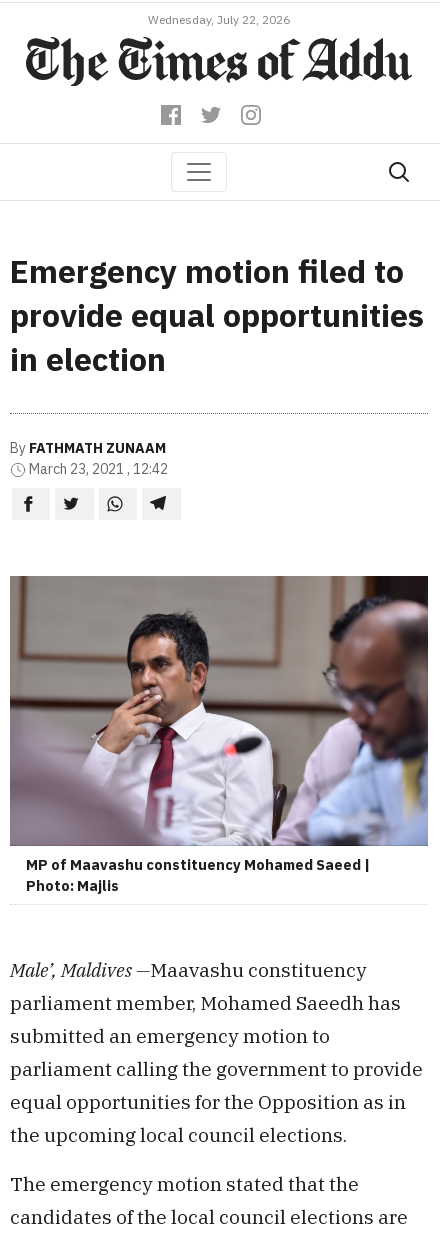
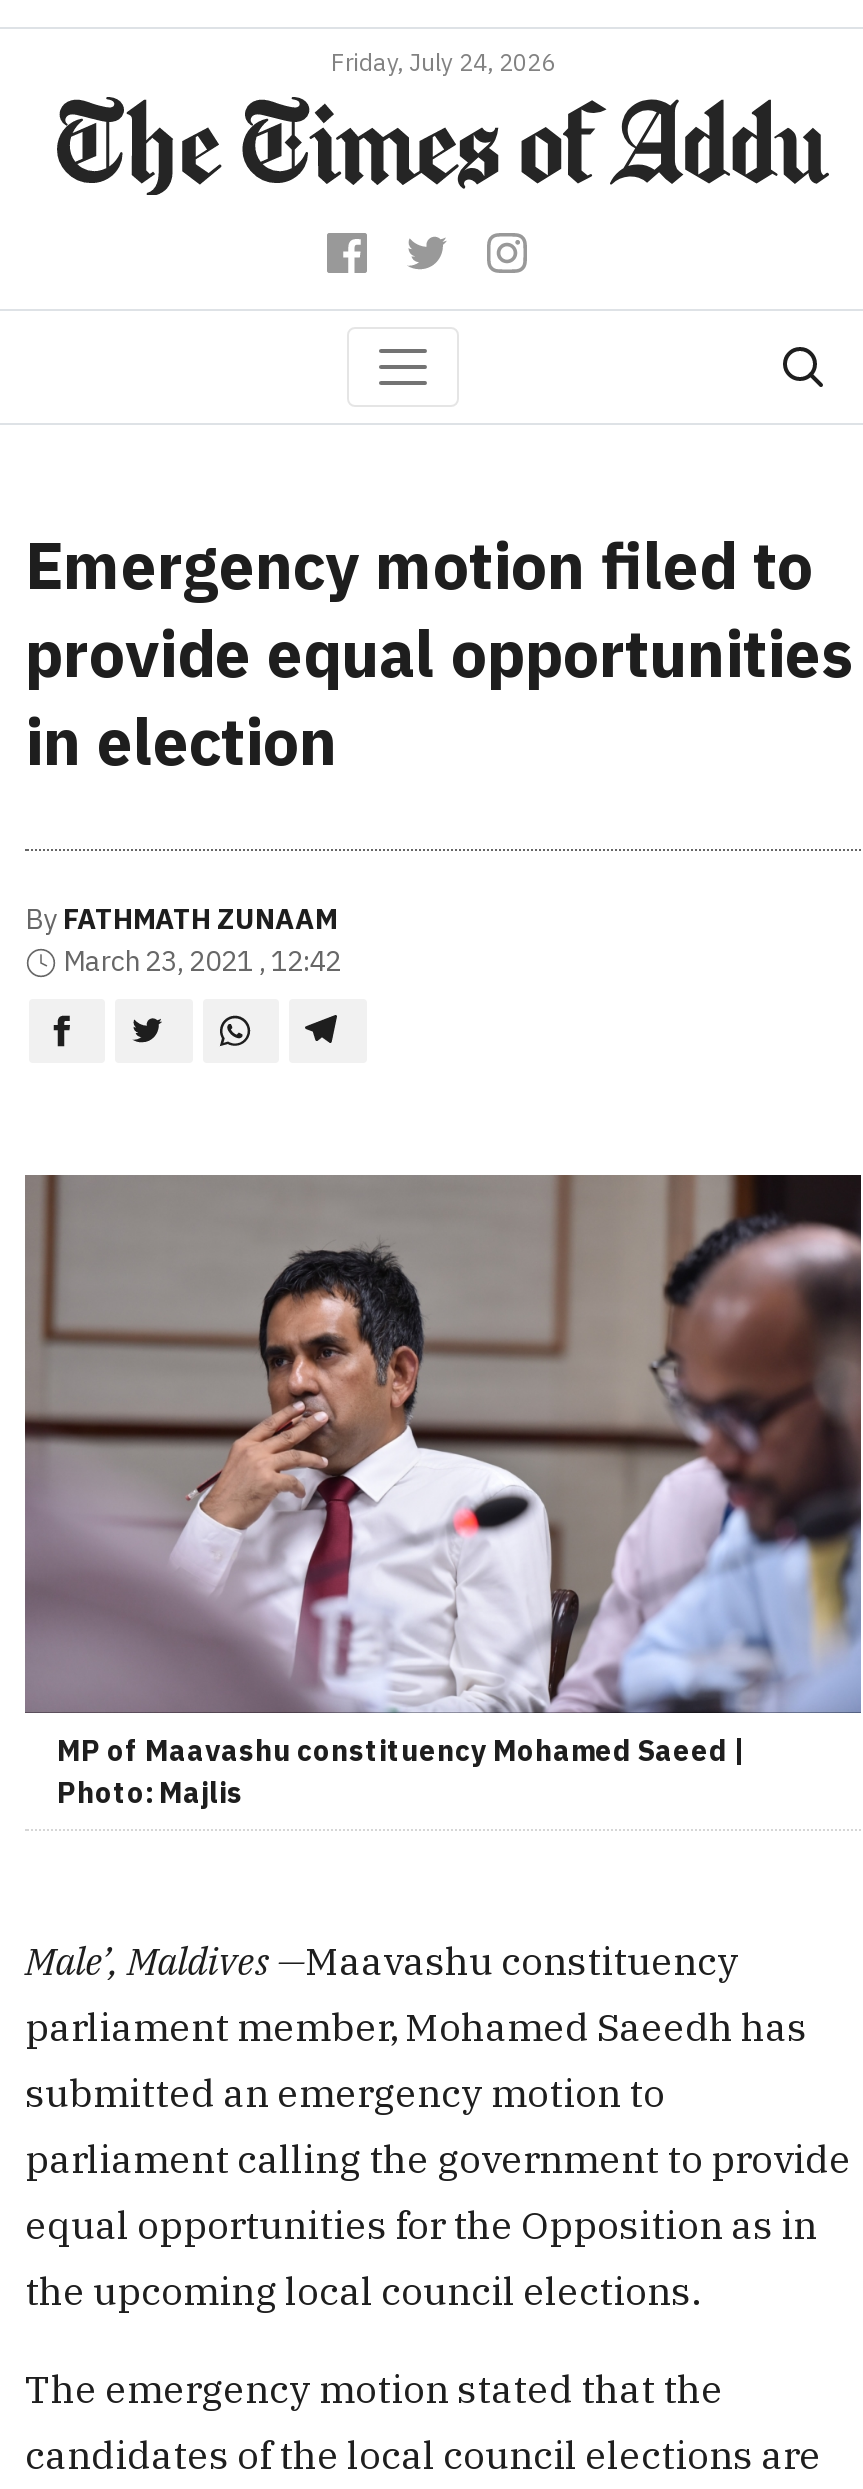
- Wednesday, July 22, 2026
+ Friday, July 24, 2026
